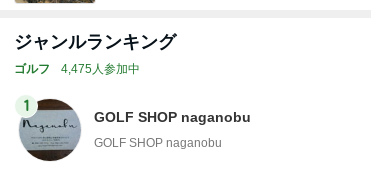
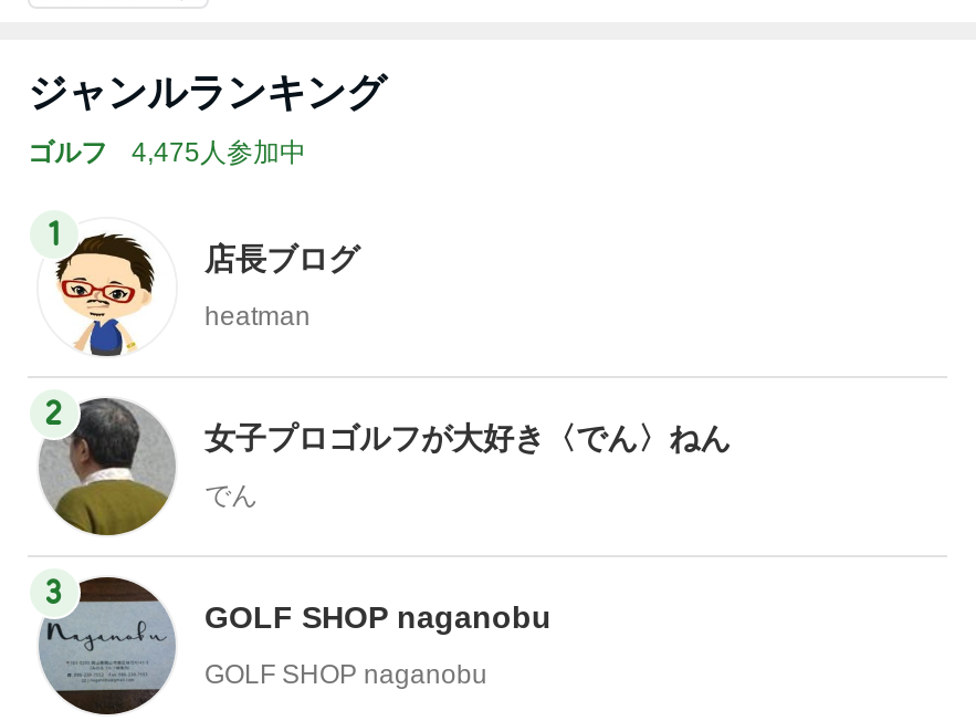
+ [image]

+ [image]
+ 店長ブログ
+ heatman
+ 2
+ 女子プロゴルフが大好き〈でん〉ねん
+ でん
+ 3
